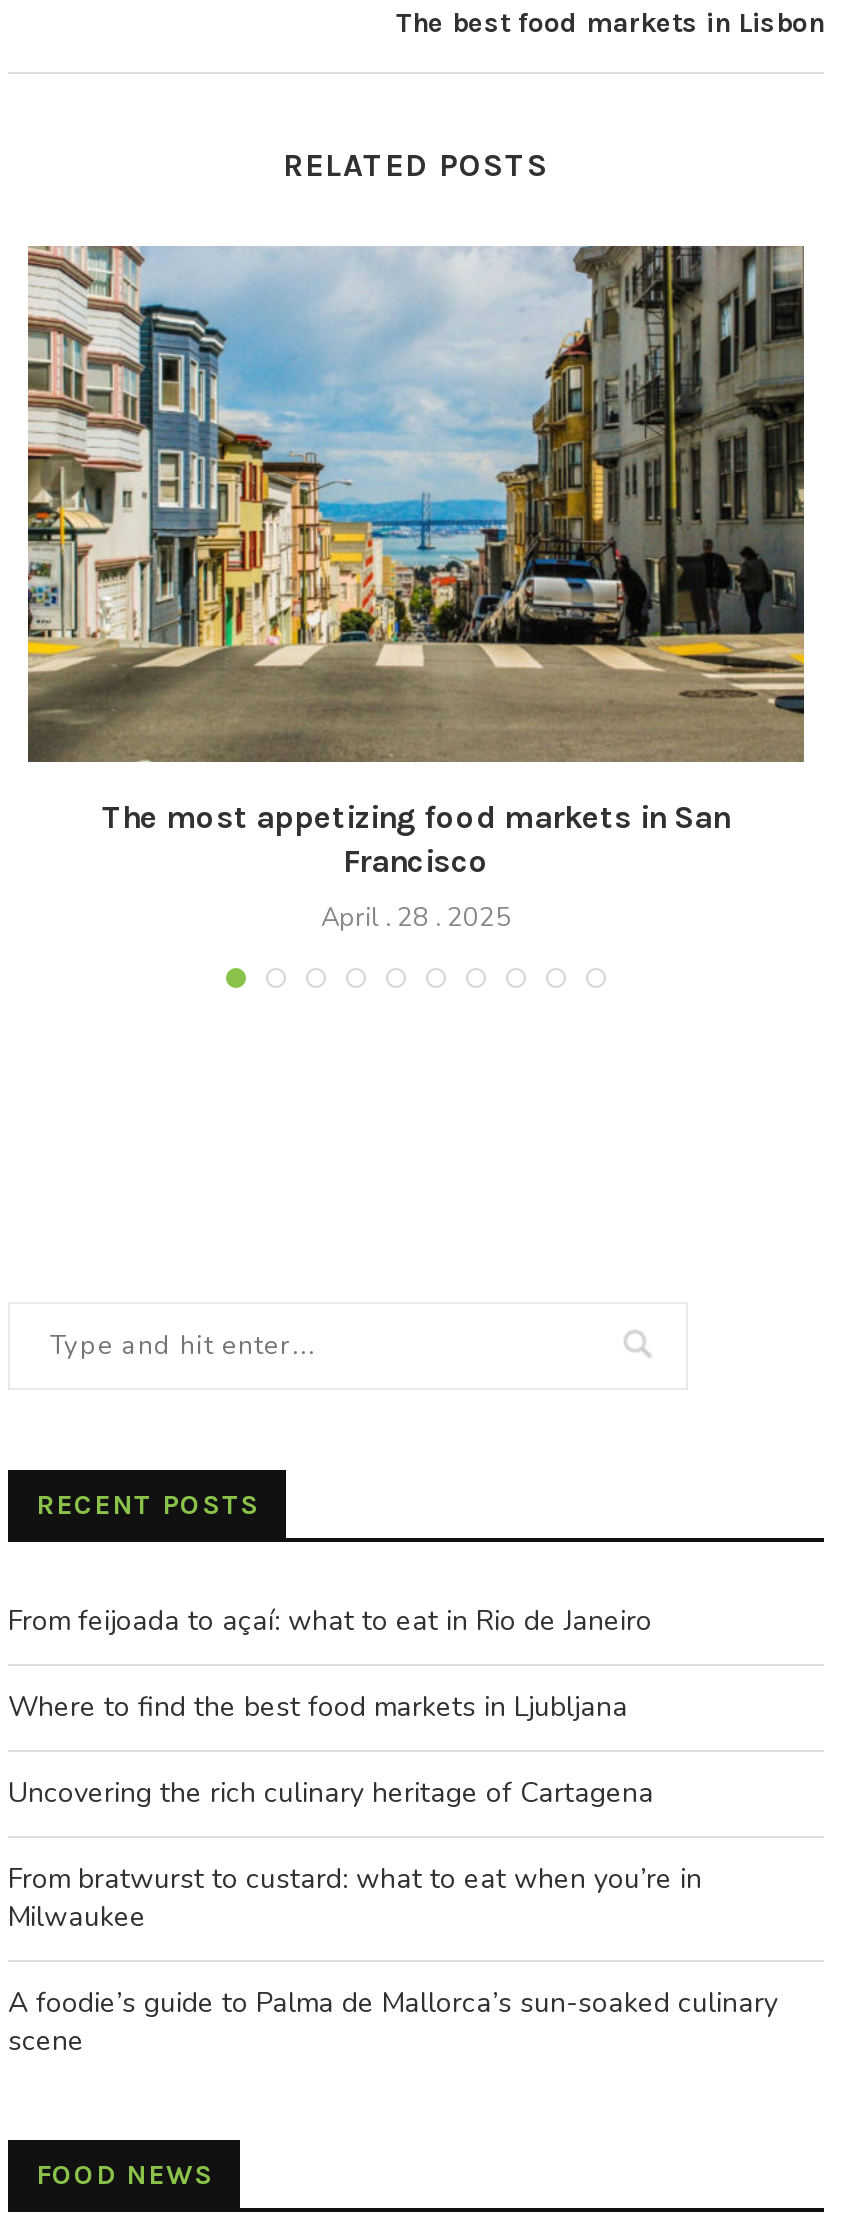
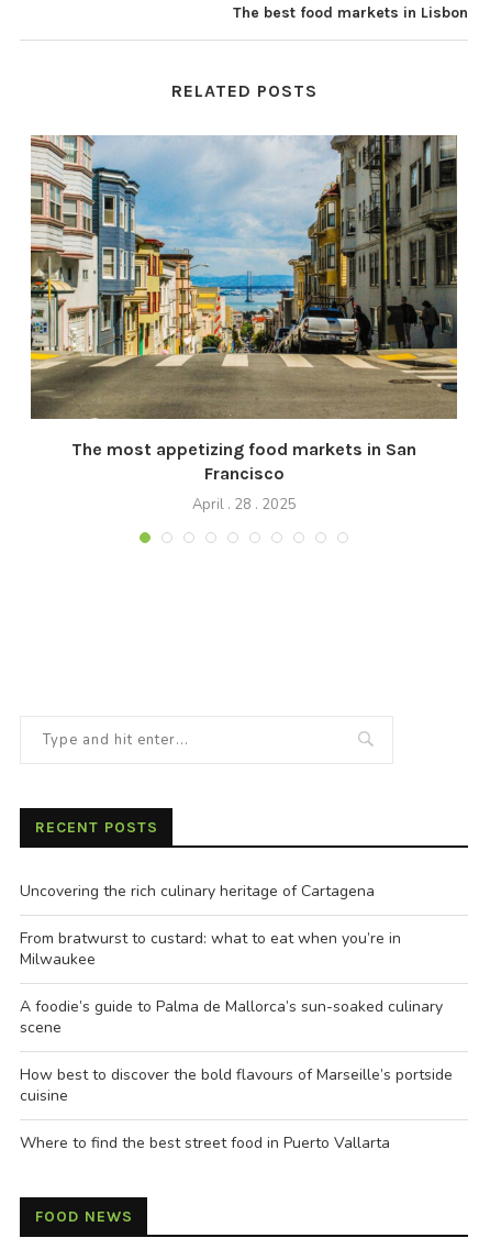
- From feijoada to açaí: what to eat in Rio de Janeiro
- Where to find the best food markets in Ljubljana

moved up: Uncovering the rich culinary heritage of Cartagena | From bratwurst to custard: what to eat when you’re in | Milwaukee | A foodie’s guide to Palma de Mallorca’s sun-soaked culinary | scene

+ How best to discover the bold flavours of Marseille’s portside
+ cuisine
+ Where to find the best street food in Puerto Vallarta
